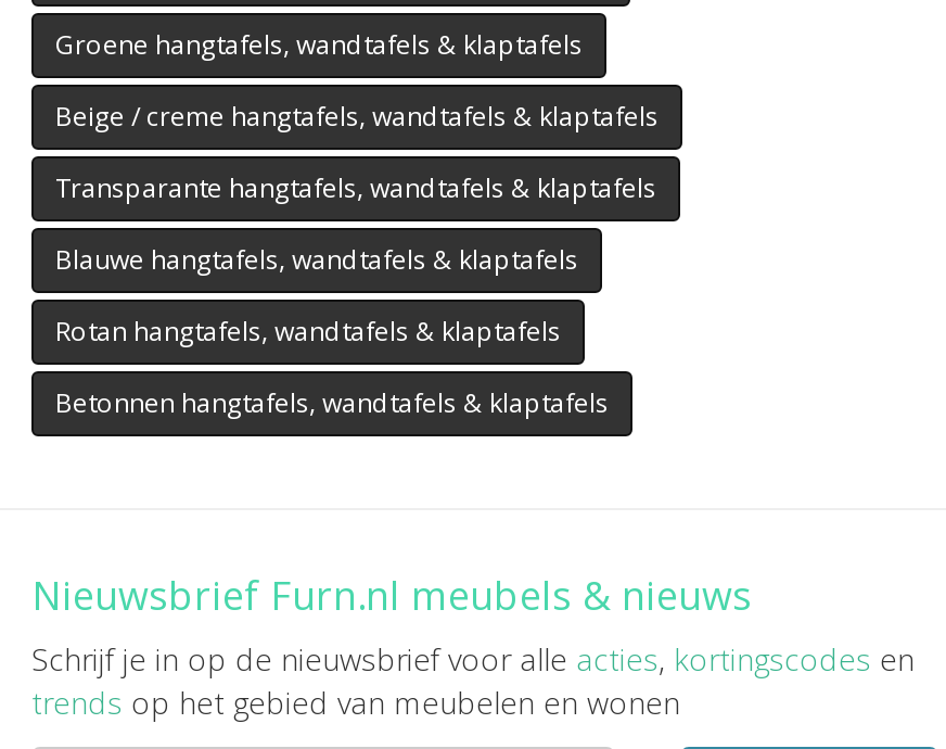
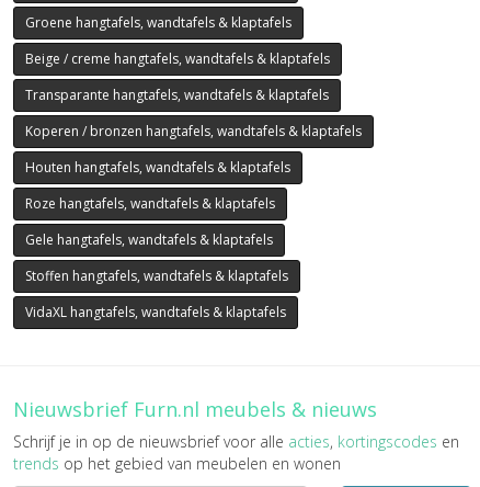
- Blauwe hangtafels, wandtafels & klaptafels
- Rotan hangtafels, wandtafels & klaptafels
- Betonnen hangtafels, wandtafels & klaptafels
+ Koperen / bronzen hangtafels, wandtafels & klaptafels
+ Houten hangtafels, wandtafels & klaptafels
+ Roze hangtafels, wandtafels & klaptafels
+ Gele hangtafels, wandtafels & klaptafels
+ Stoffen hangtafels, wandtafels & klaptafels
+ VidaXL hangtafels, wandtafels & klaptafels
